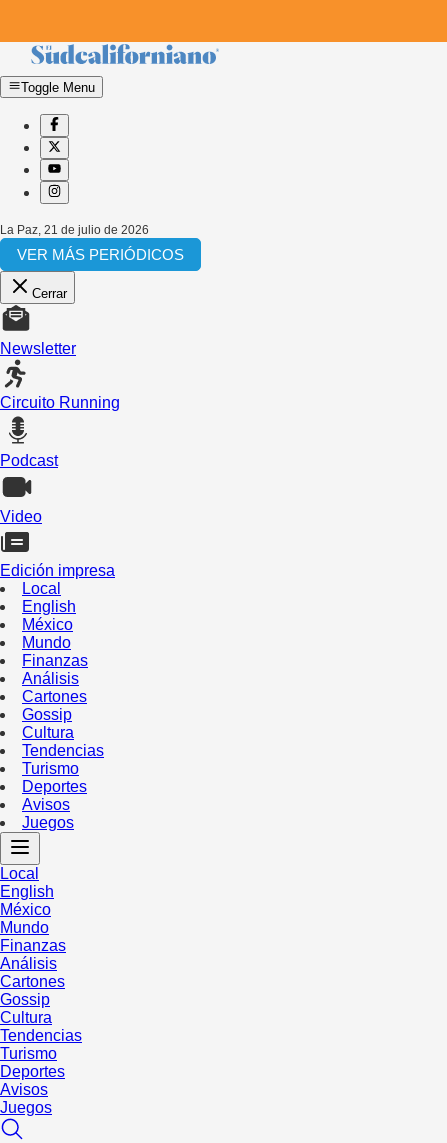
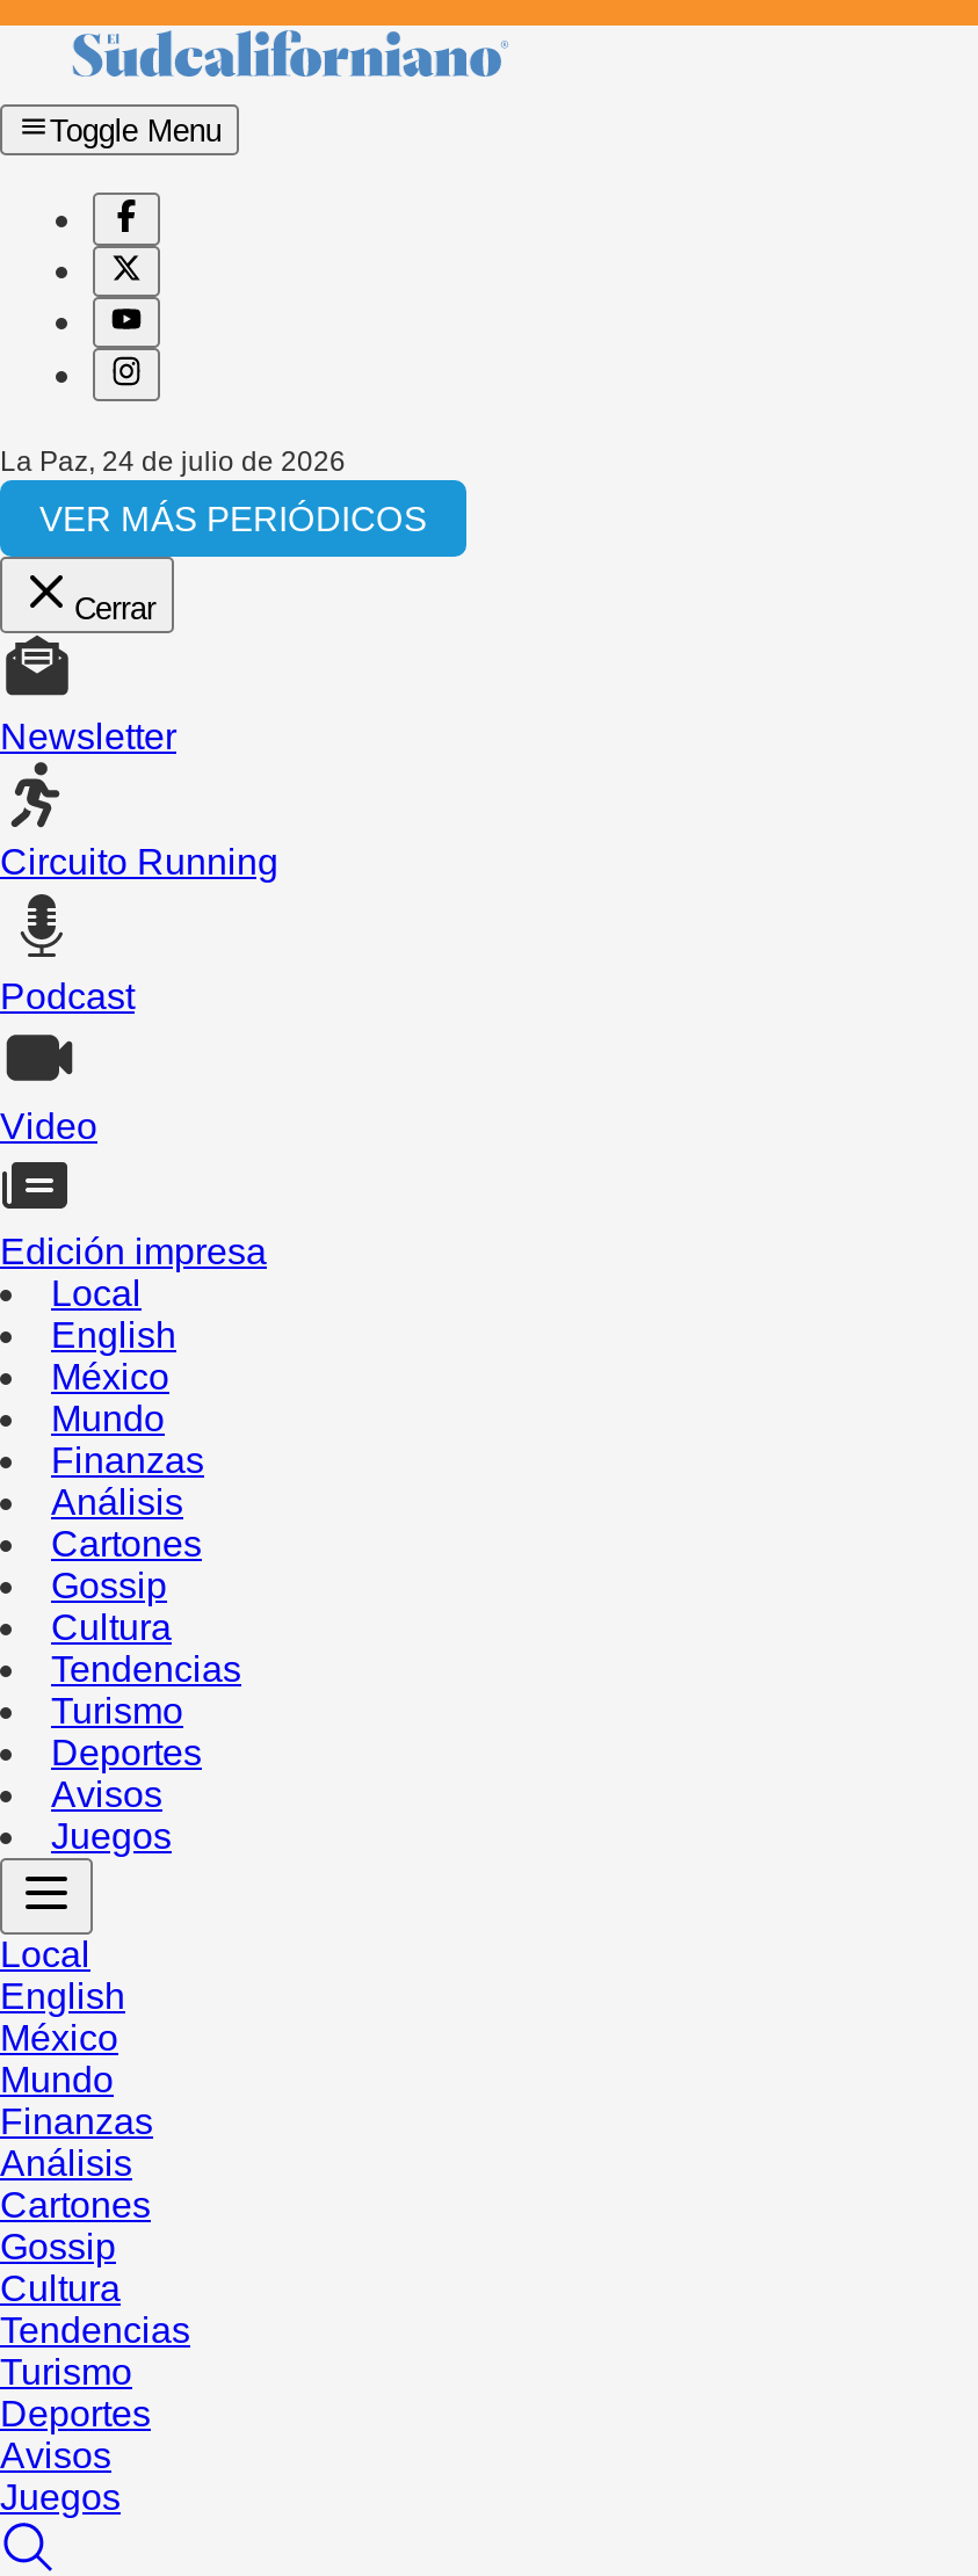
- La Paz, 21 de julio de 2026
+ La Paz, 24 de julio de 2026
